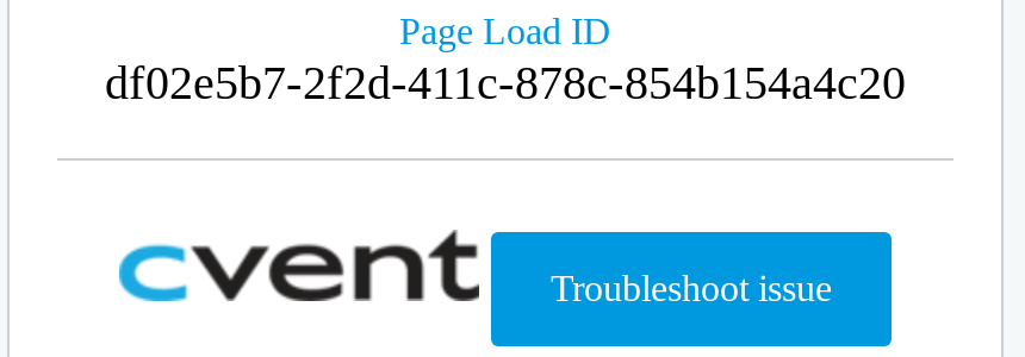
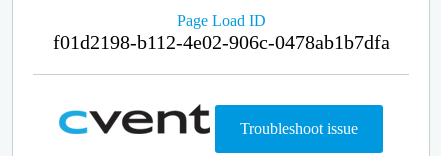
- df02e5b7-2f2d-411c-878c-854b154a4c20
+ f01d2198-b112-4e02-906c-0478ab1b7dfa
